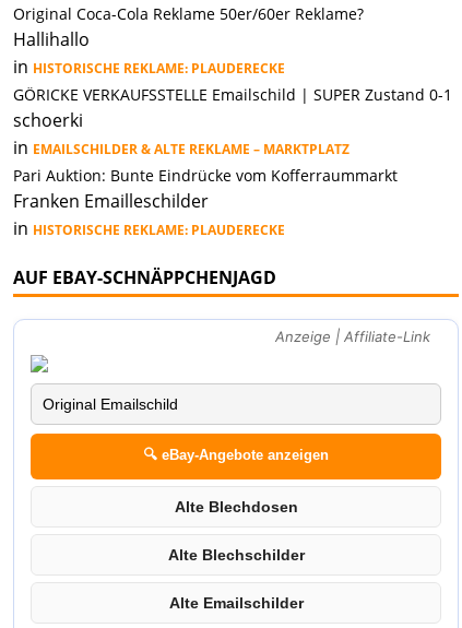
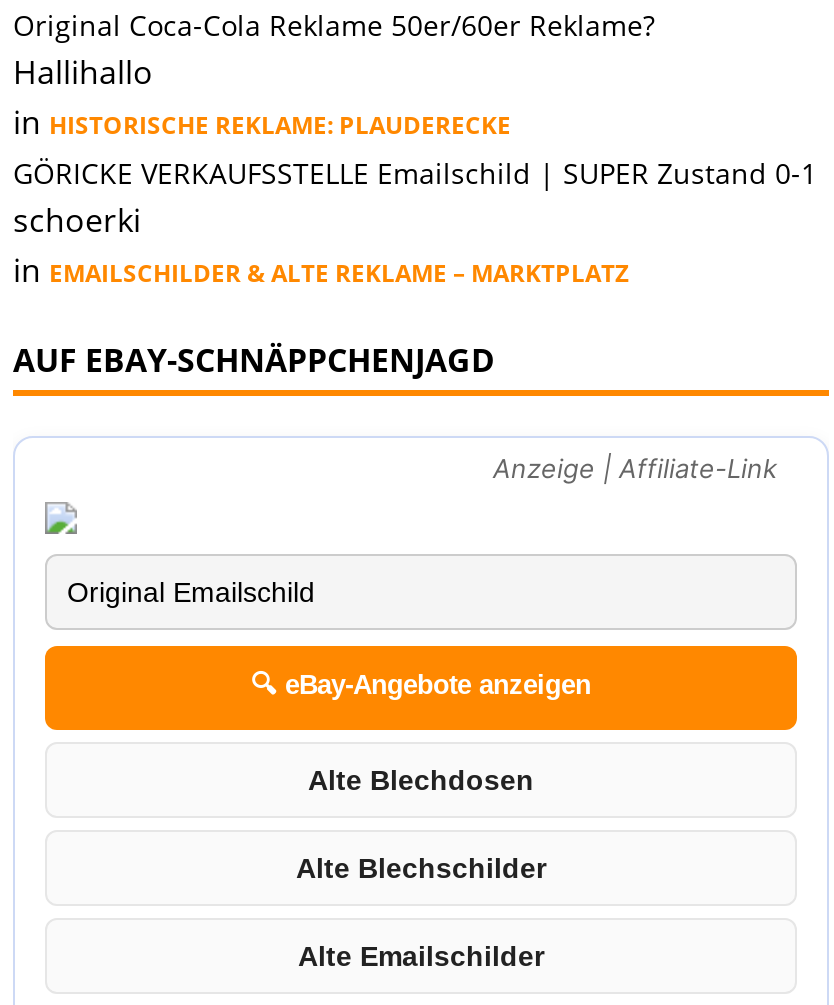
- Pari Auktion: Bunte Eindrücke vom Kofferraummarkt
- Franken Emailleschilder
- in HISTORISCHE REKLAME: PLAUDERECKE
